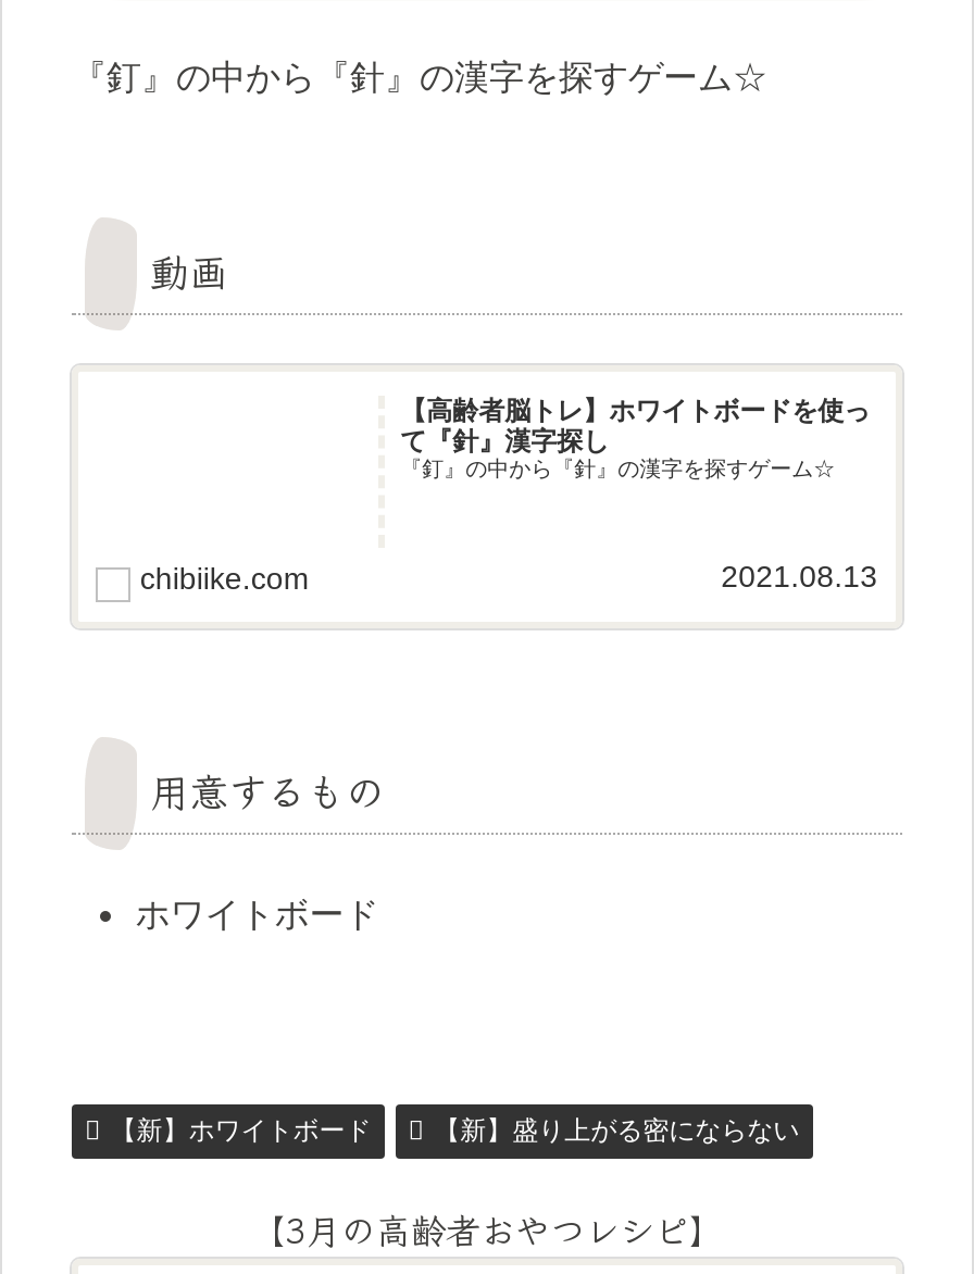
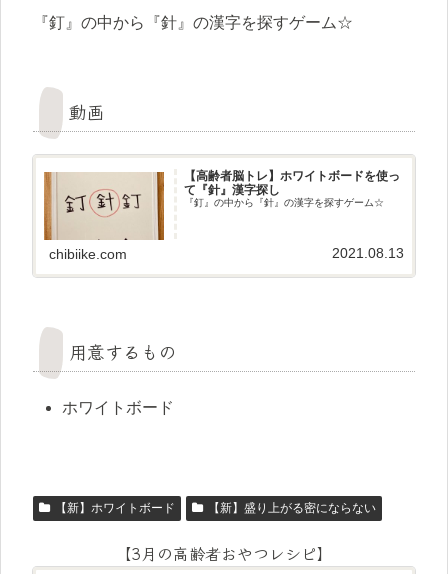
+ [image]
